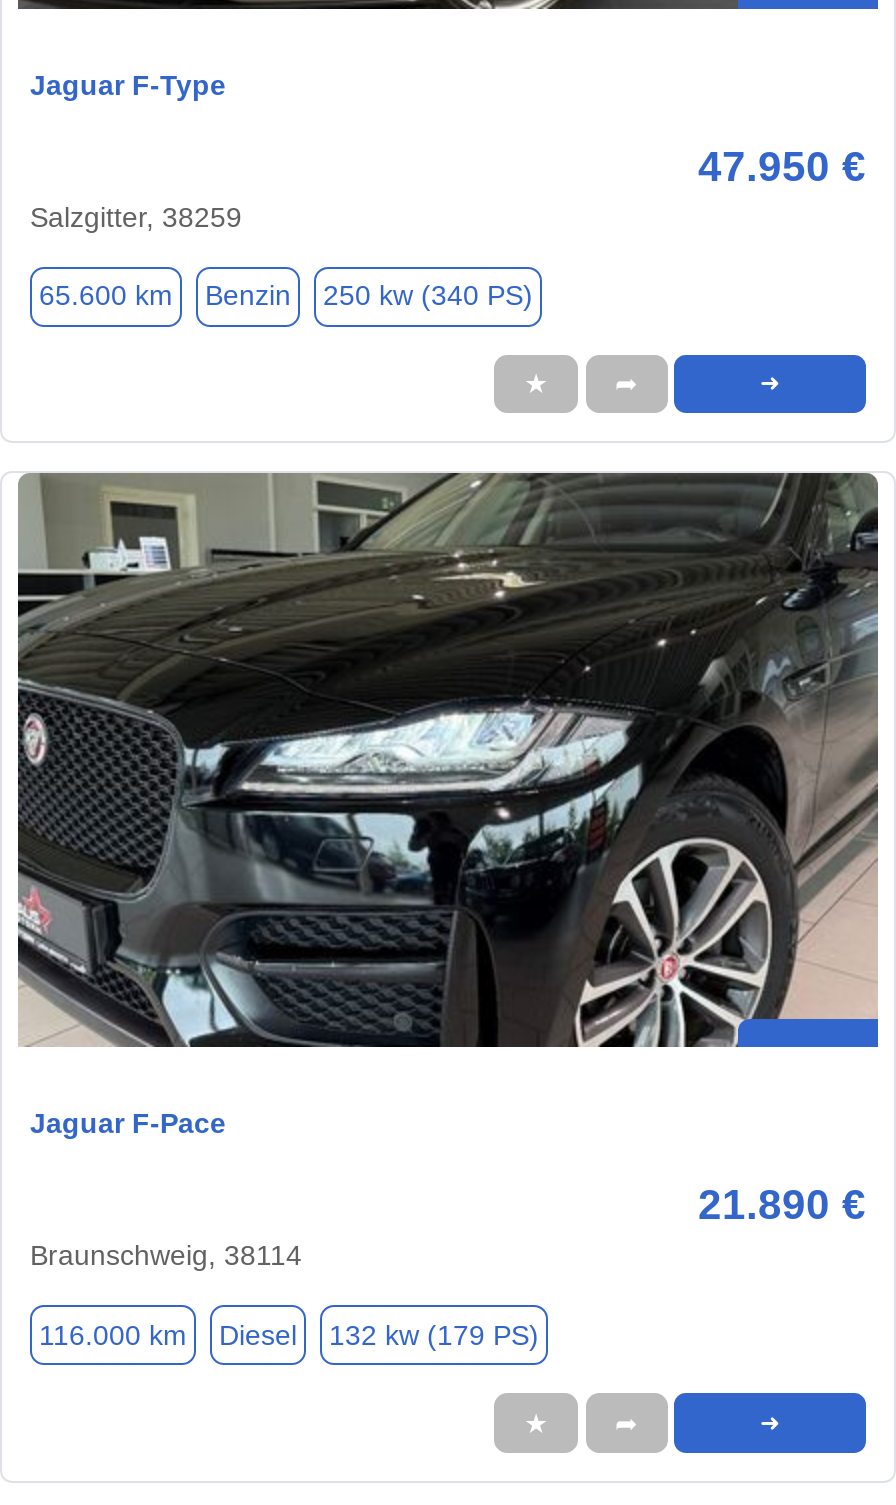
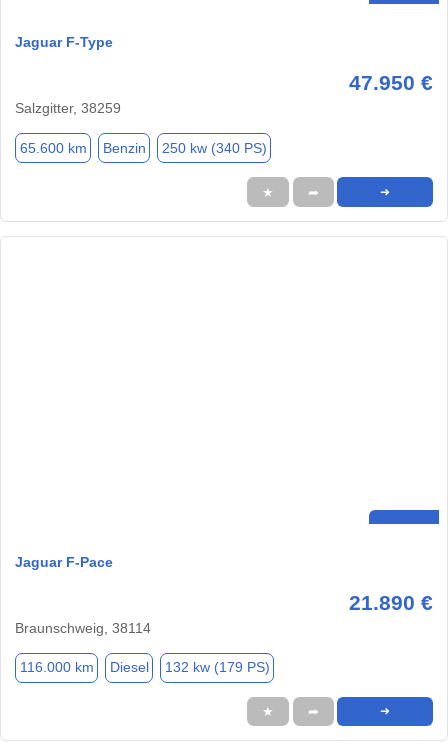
- [image]
